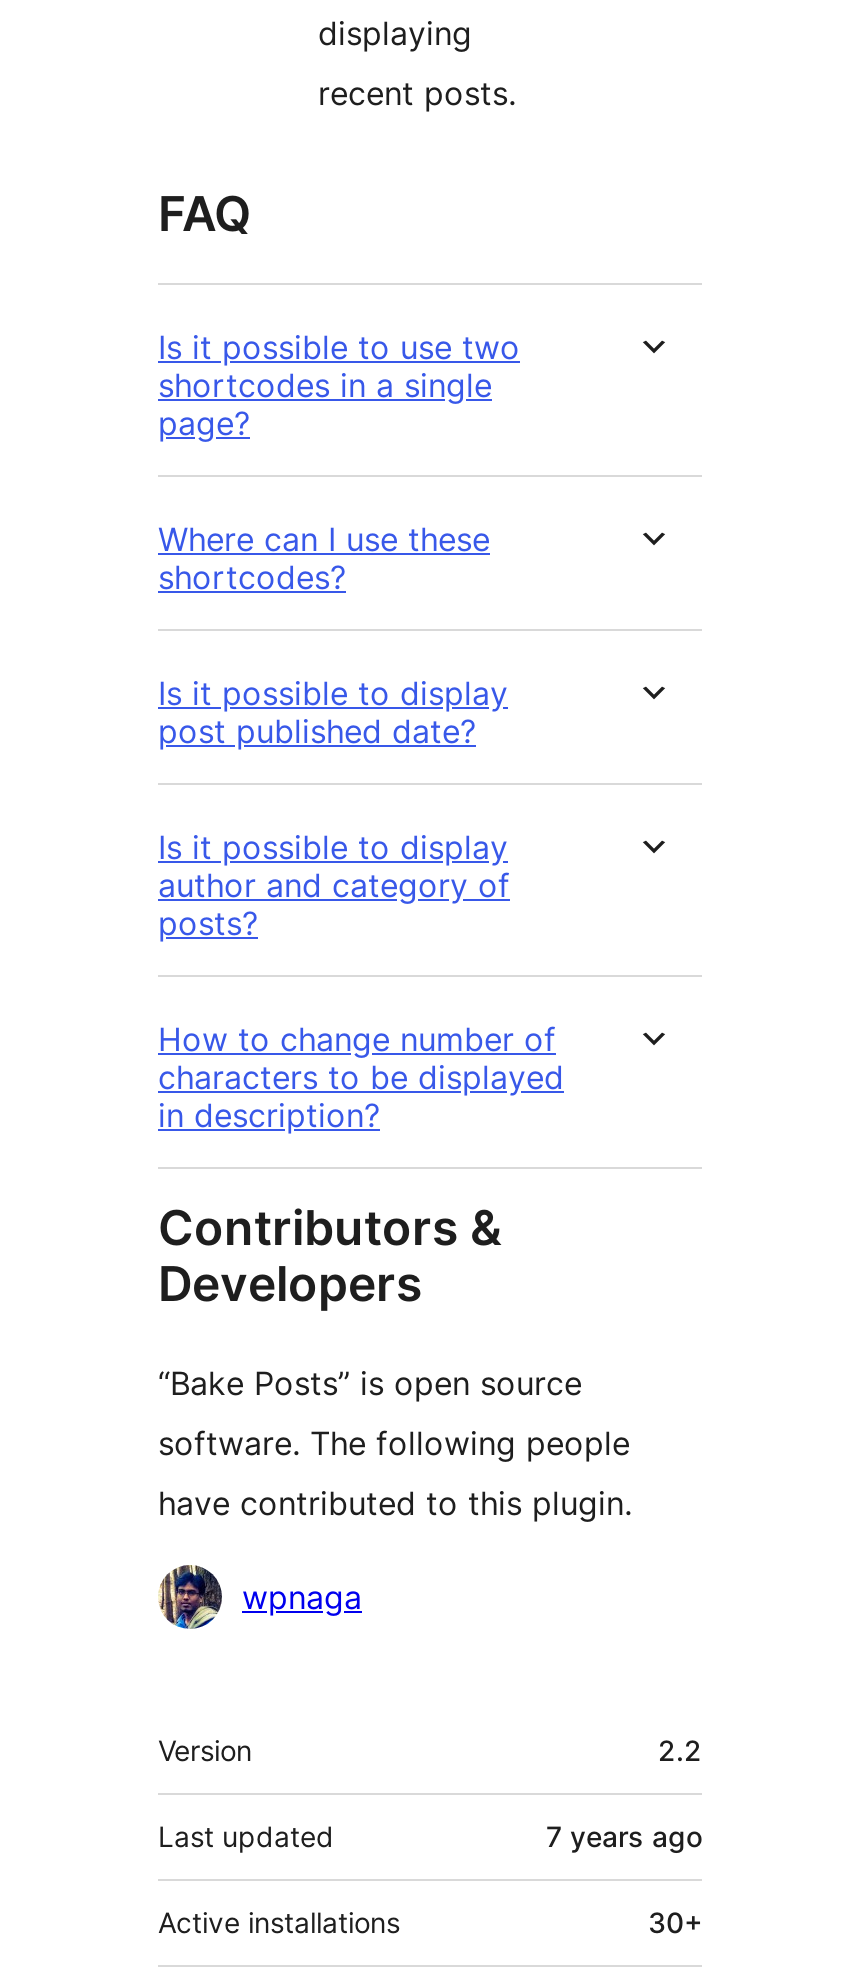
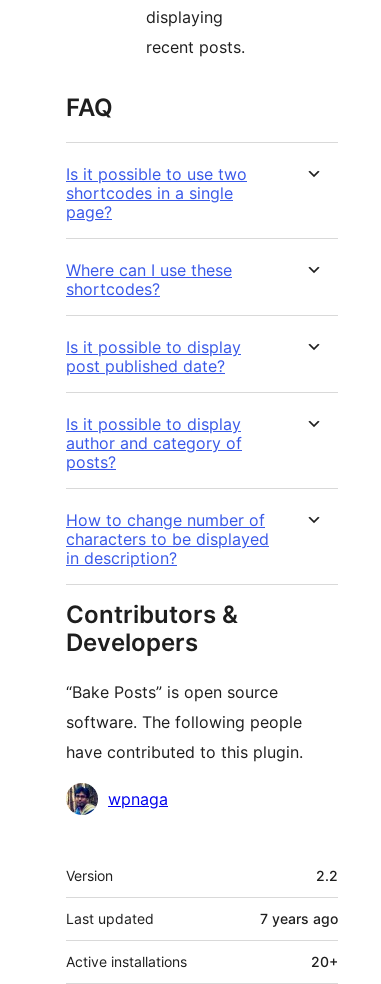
- 30+
+ 20+
